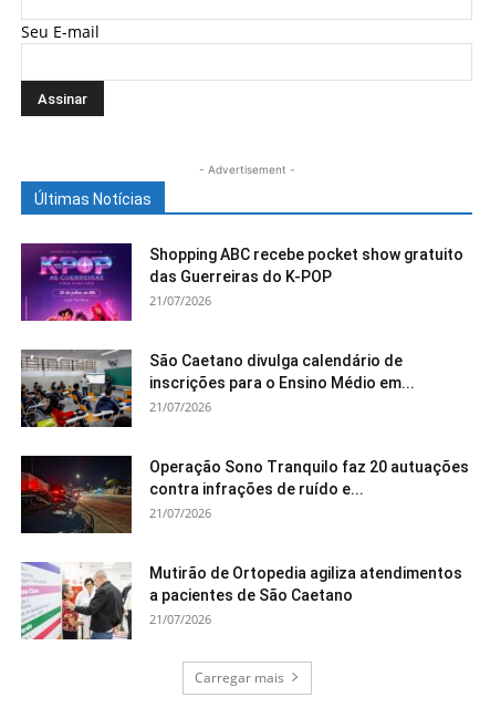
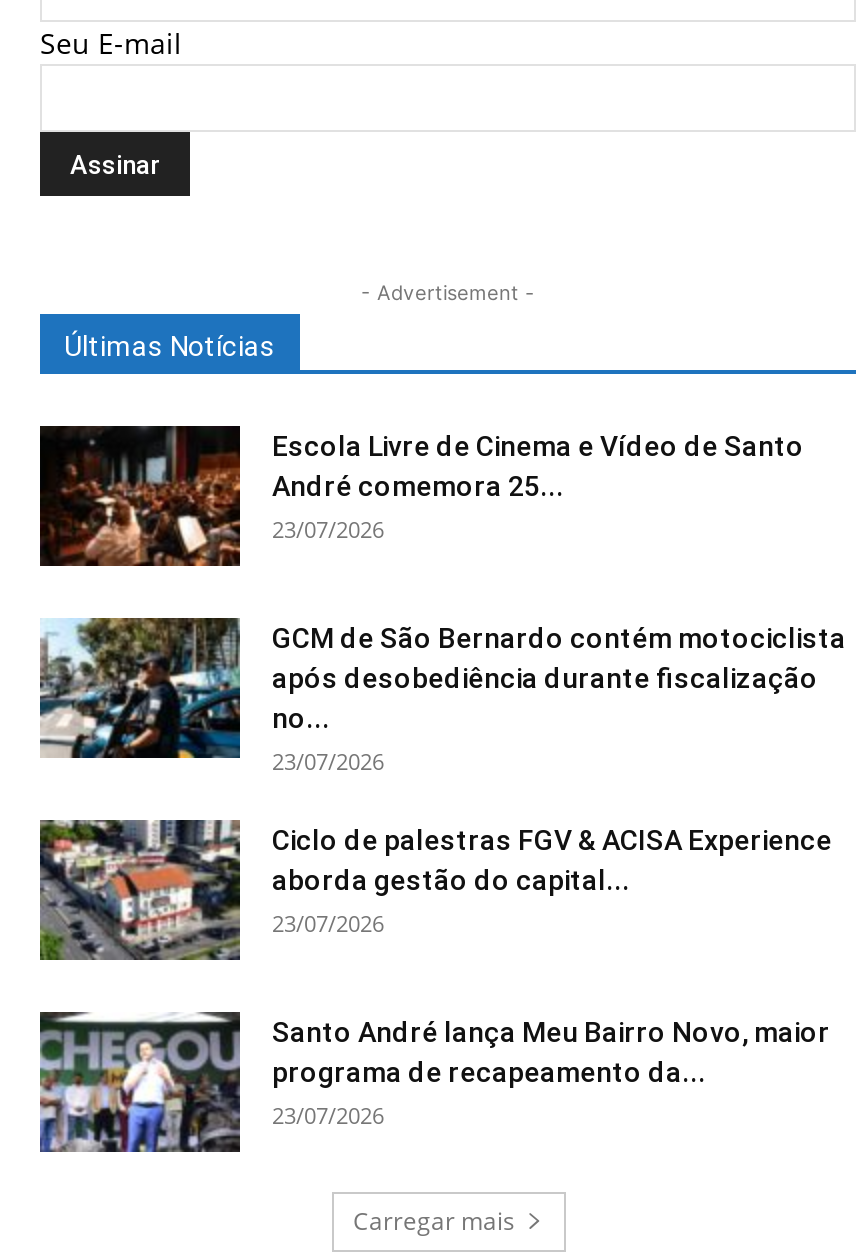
- [image]
- Shopping ABC recebe pocket show gratuito
- das Guerreiras do K-POP
- 21/07/2026
+ [image]
+ Escola Livre de Cinema e Vídeo de Santo
+ André comemora 25...
+ 23/07/2026

- [image]
- São Caetano divulga calendário de
- inscrições para o Ensino Médio em...
- 21/07/2026
+ [image]
+ GCM de São Bernardo contém motociclista
+ após desobediência durante fiscalização
+ no...
+ 23/07/2026

- [image]
- Operação Sono Tranquilo faz 20 autuações
- contra infrações de ruído e...
- 21/07/2026
+ [image]
+ Ciclo de palestras FGV & ACISA Experience
+ aborda gestão do capital...
+ 23/07/2026

- [image]
- Mutirão de Ortopedia agiliza atendimentos
- a pacientes de São Caetano
- 21/07/2026
+ [image]
+ Santo André lança Meu Bairro Novo, maior
+ programa de recapeamento da...
+ 23/07/2026
